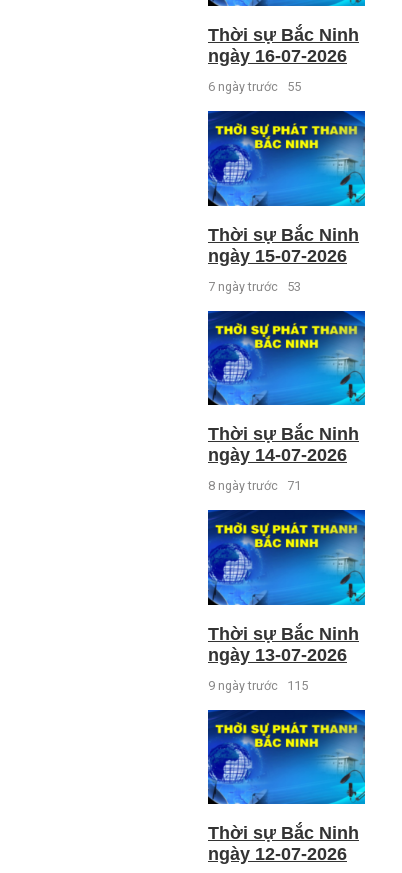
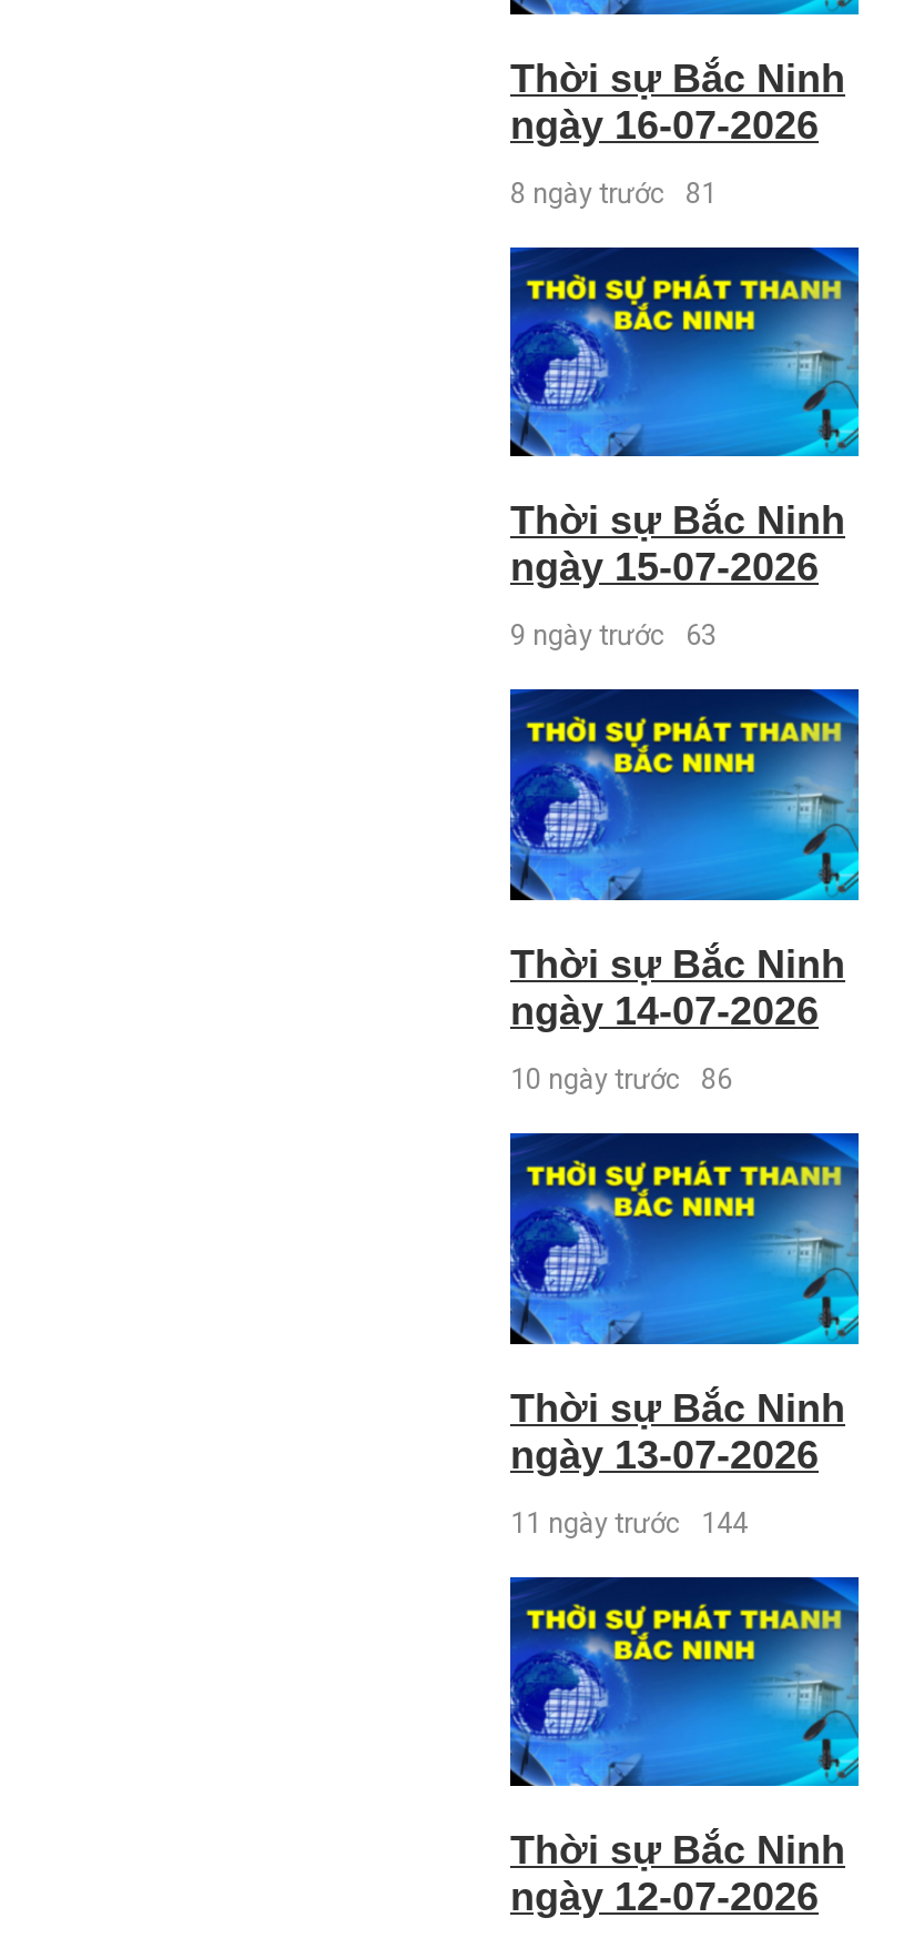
- 6 ngày trước 55
+ 8 ngày trước 81

- 7 ngày trước 53
+ 9 ngày trước 63

- 8 ngày trước 71
+ 10 ngày trước 86

- 9 ngày trước 115
+ 11 ngày trước 144
